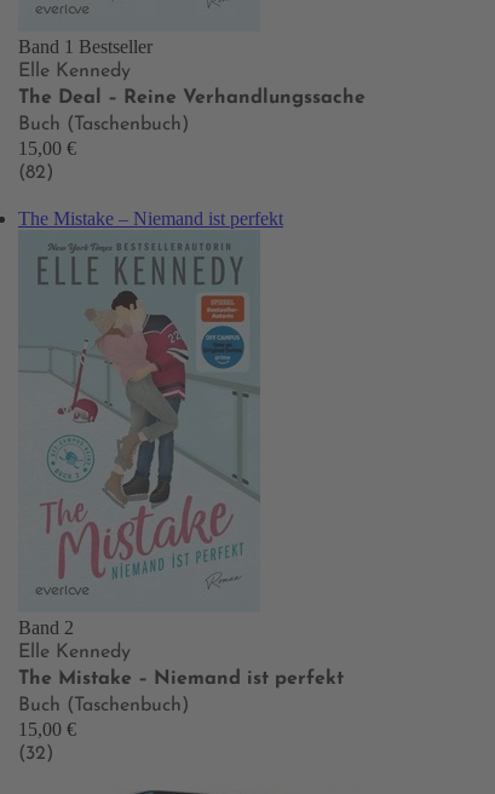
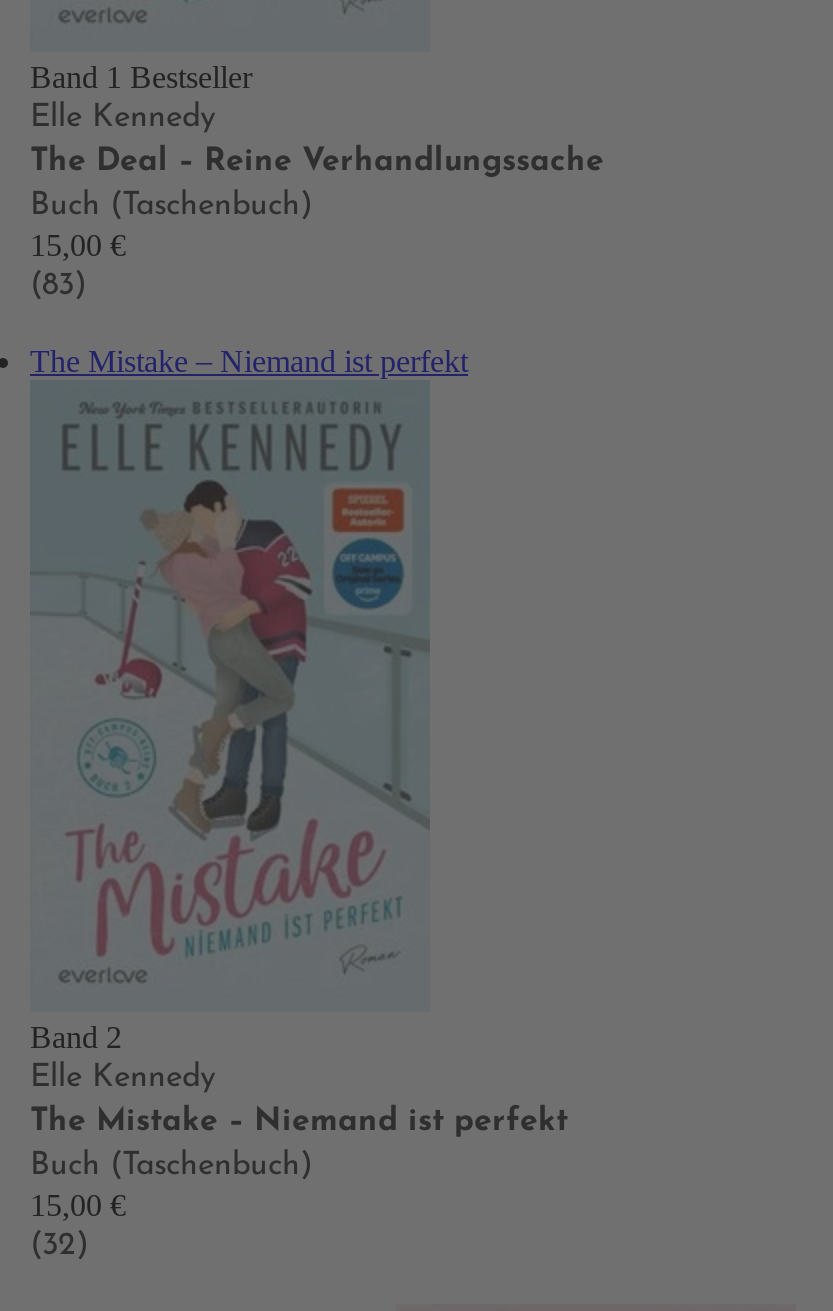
- (82)
+ (83)
